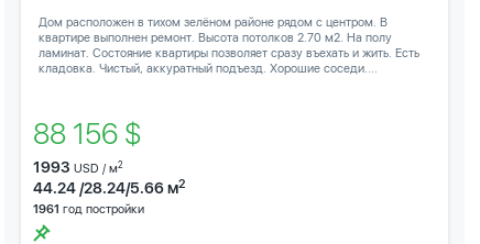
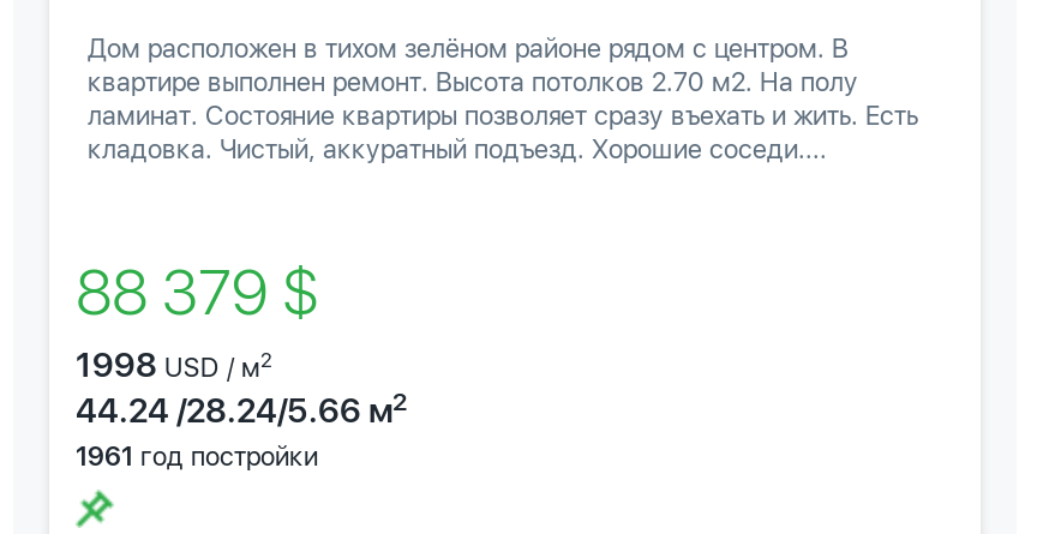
- 88 156 $
+ 88 379 $

- 1993 USD / м2
+ 1998 USD / м2
